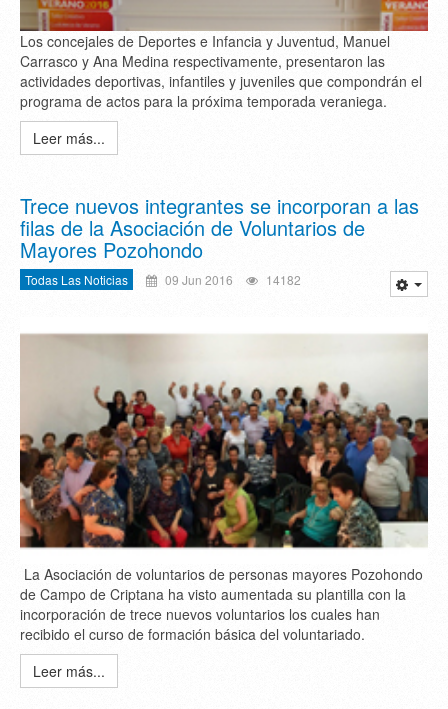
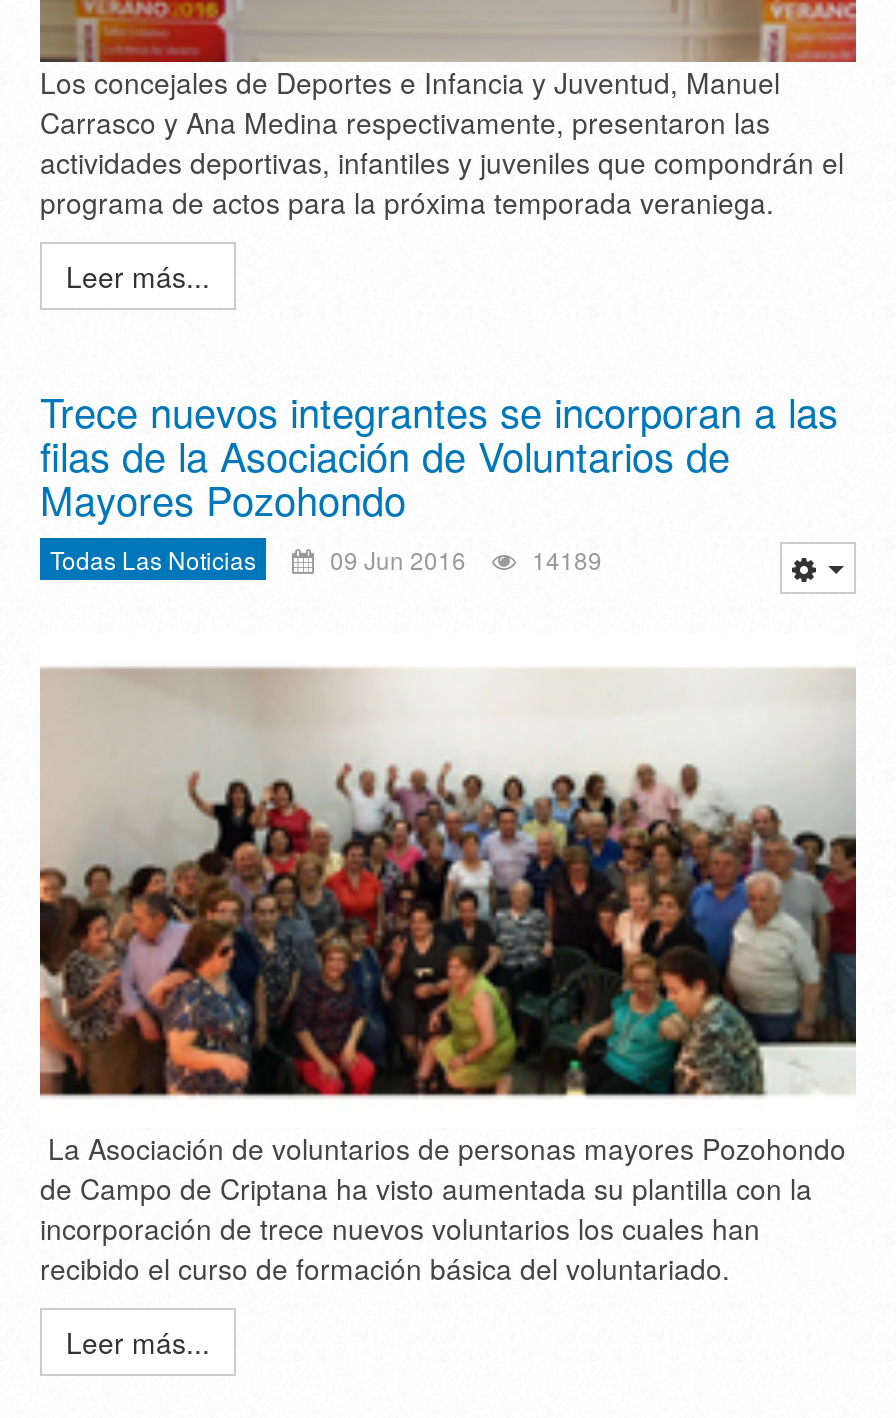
- Todas Las Noticias 09 Jun 2016 14182
+ Todas Las Noticias 09 Jun 2016 14189
